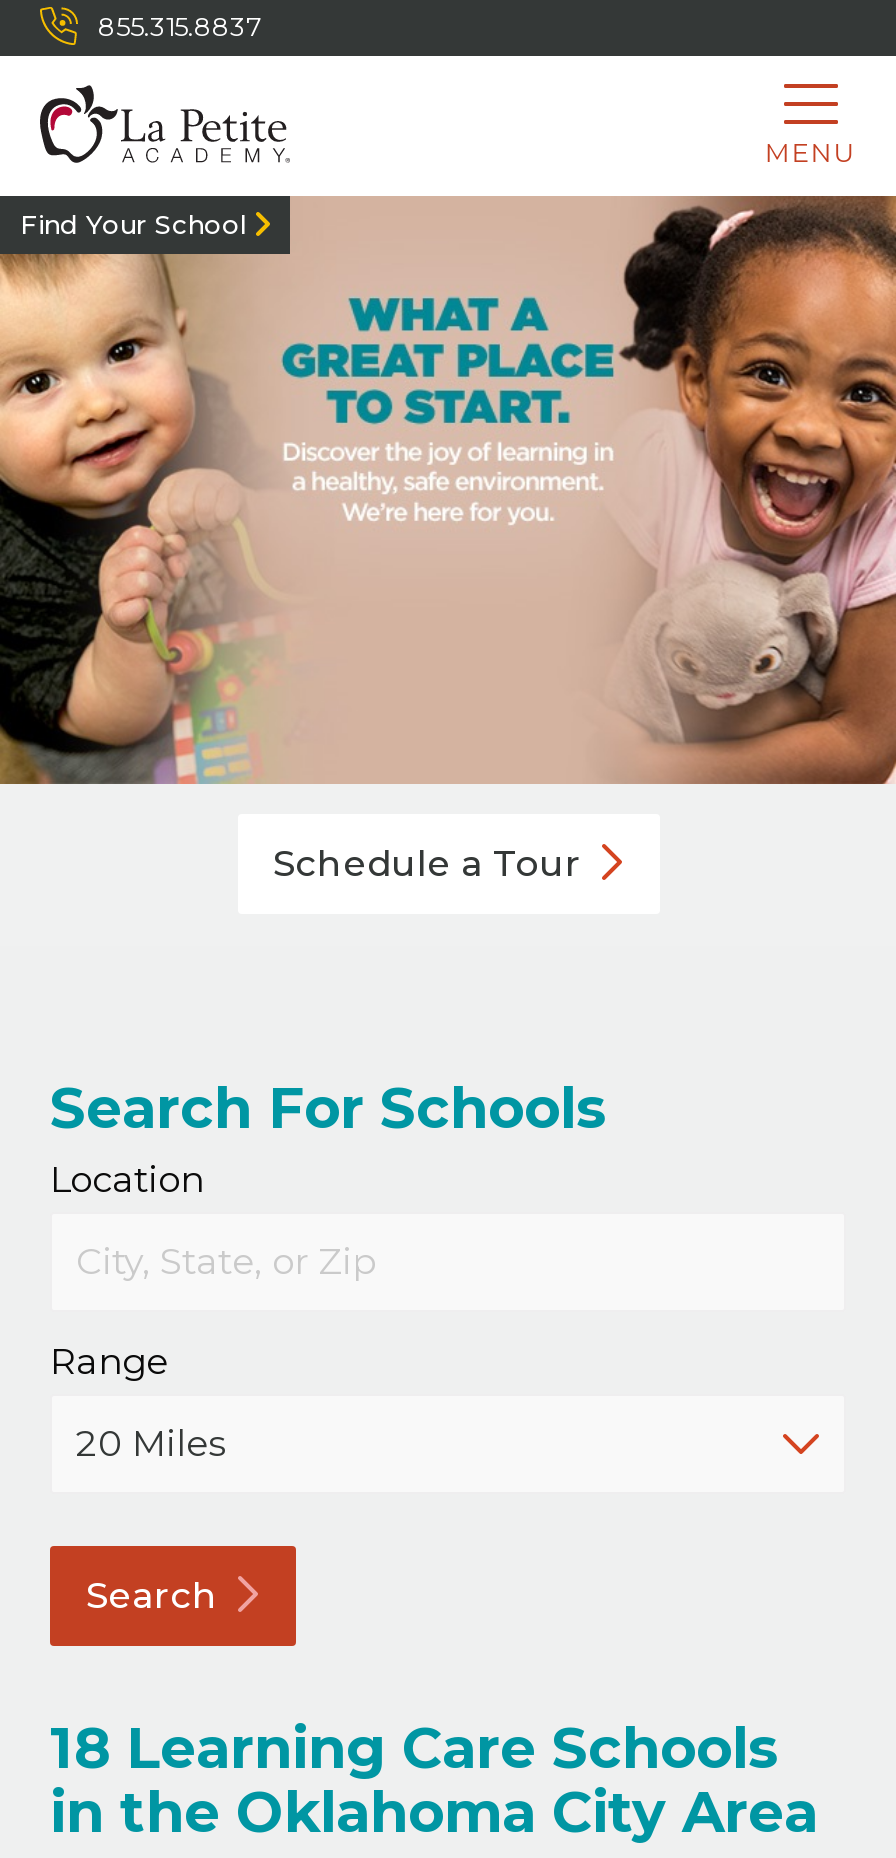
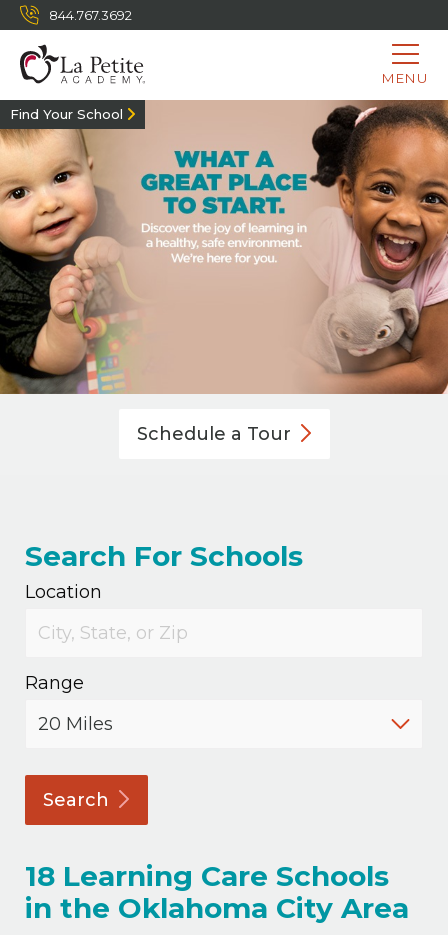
- 855.315.8837
+ 844.767.3692
